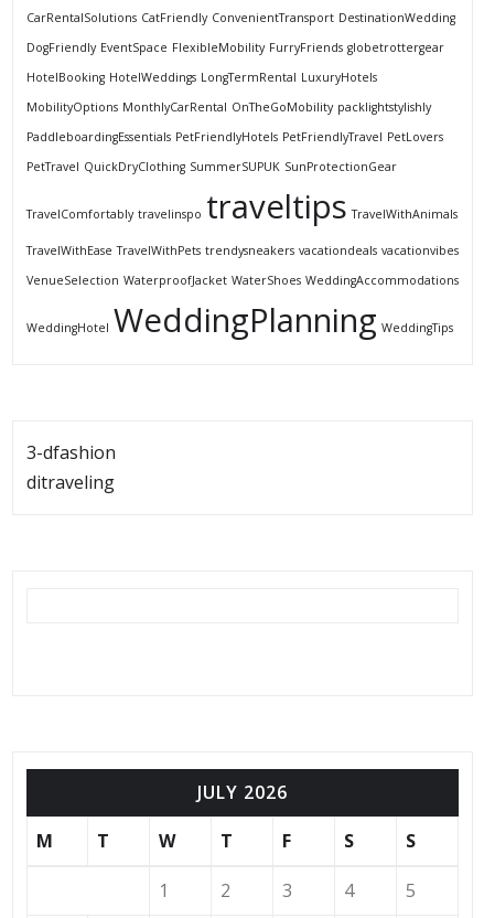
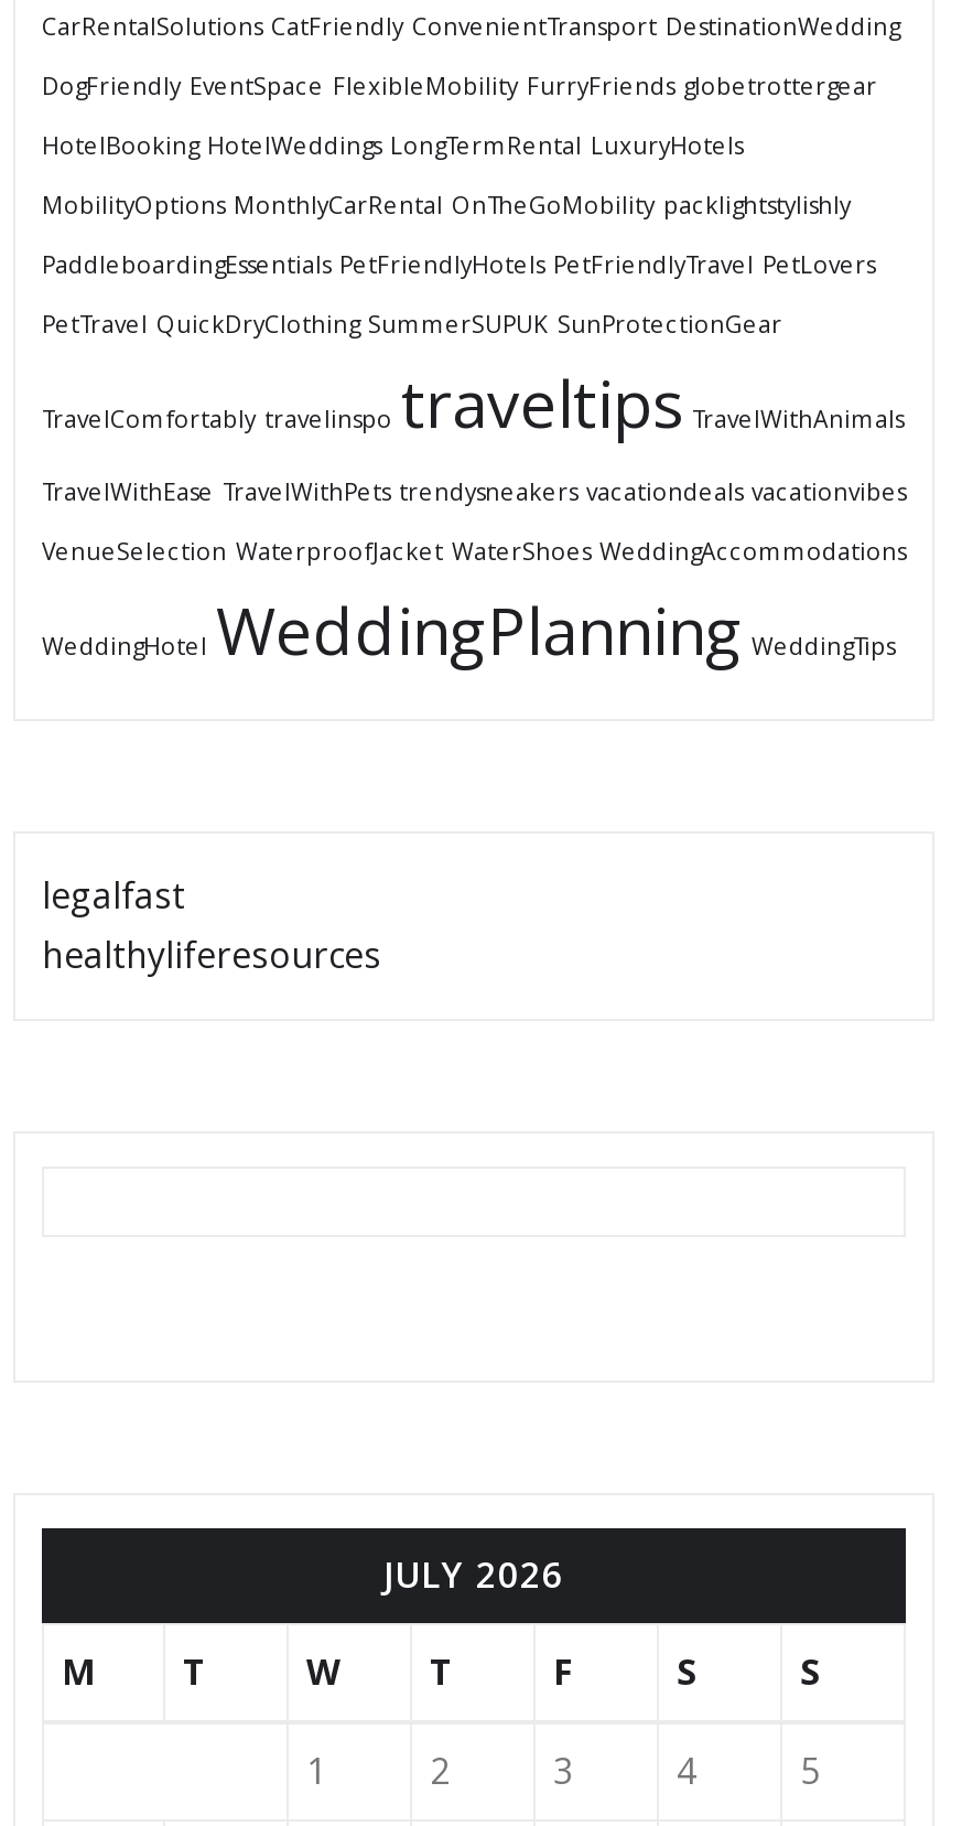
- 3-dfashion
- ditraveling
+ legalfast
+ healthyliferesources
